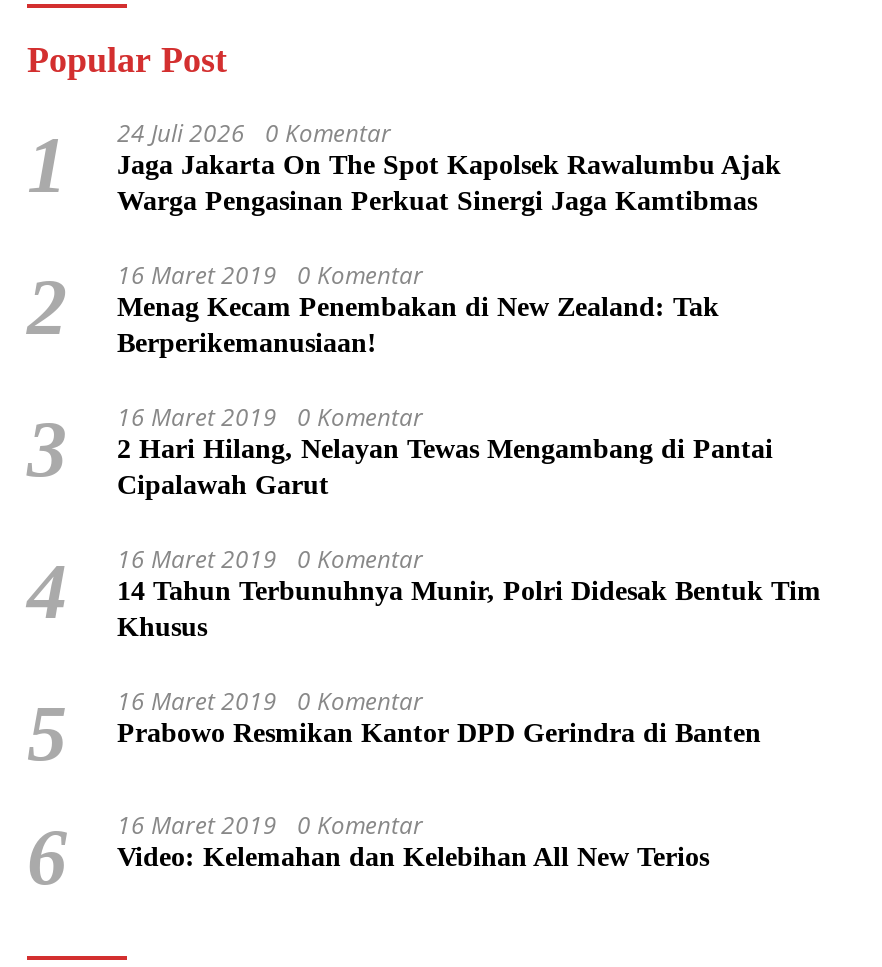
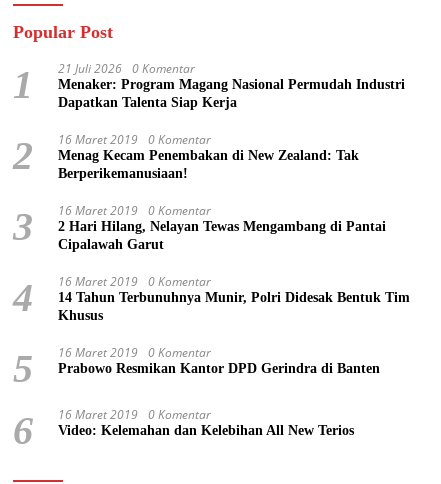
- 24 Juli 2026 0 Komentar
- Jaga Jakarta On The Spot Kapolsek Rawalumbu Ajak
- Warga Pengasinan Perkuat Sinergi Jaga Kamtibmas
+ 21 Juli 2026 0 Komentar
+ Menaker: Program Magang Nasional Permudah Industri
+ Dapatkan Talenta Siap Kerja
